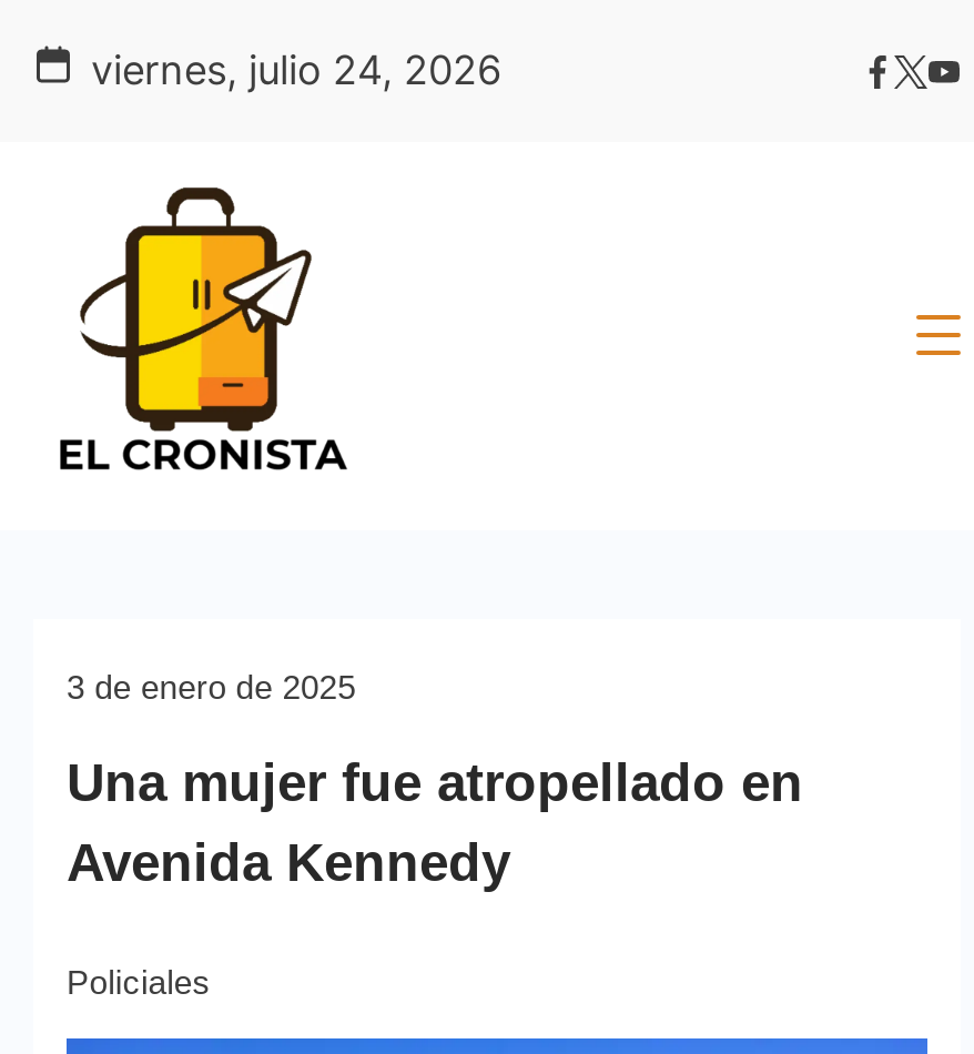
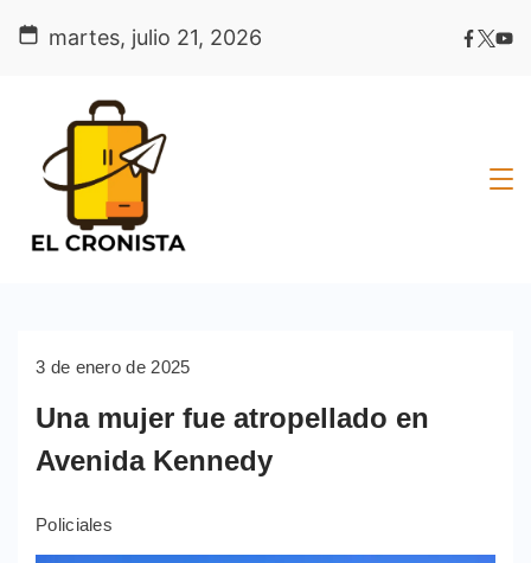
- viernes, julio 24, 2026
+ martes, julio 21, 2026
